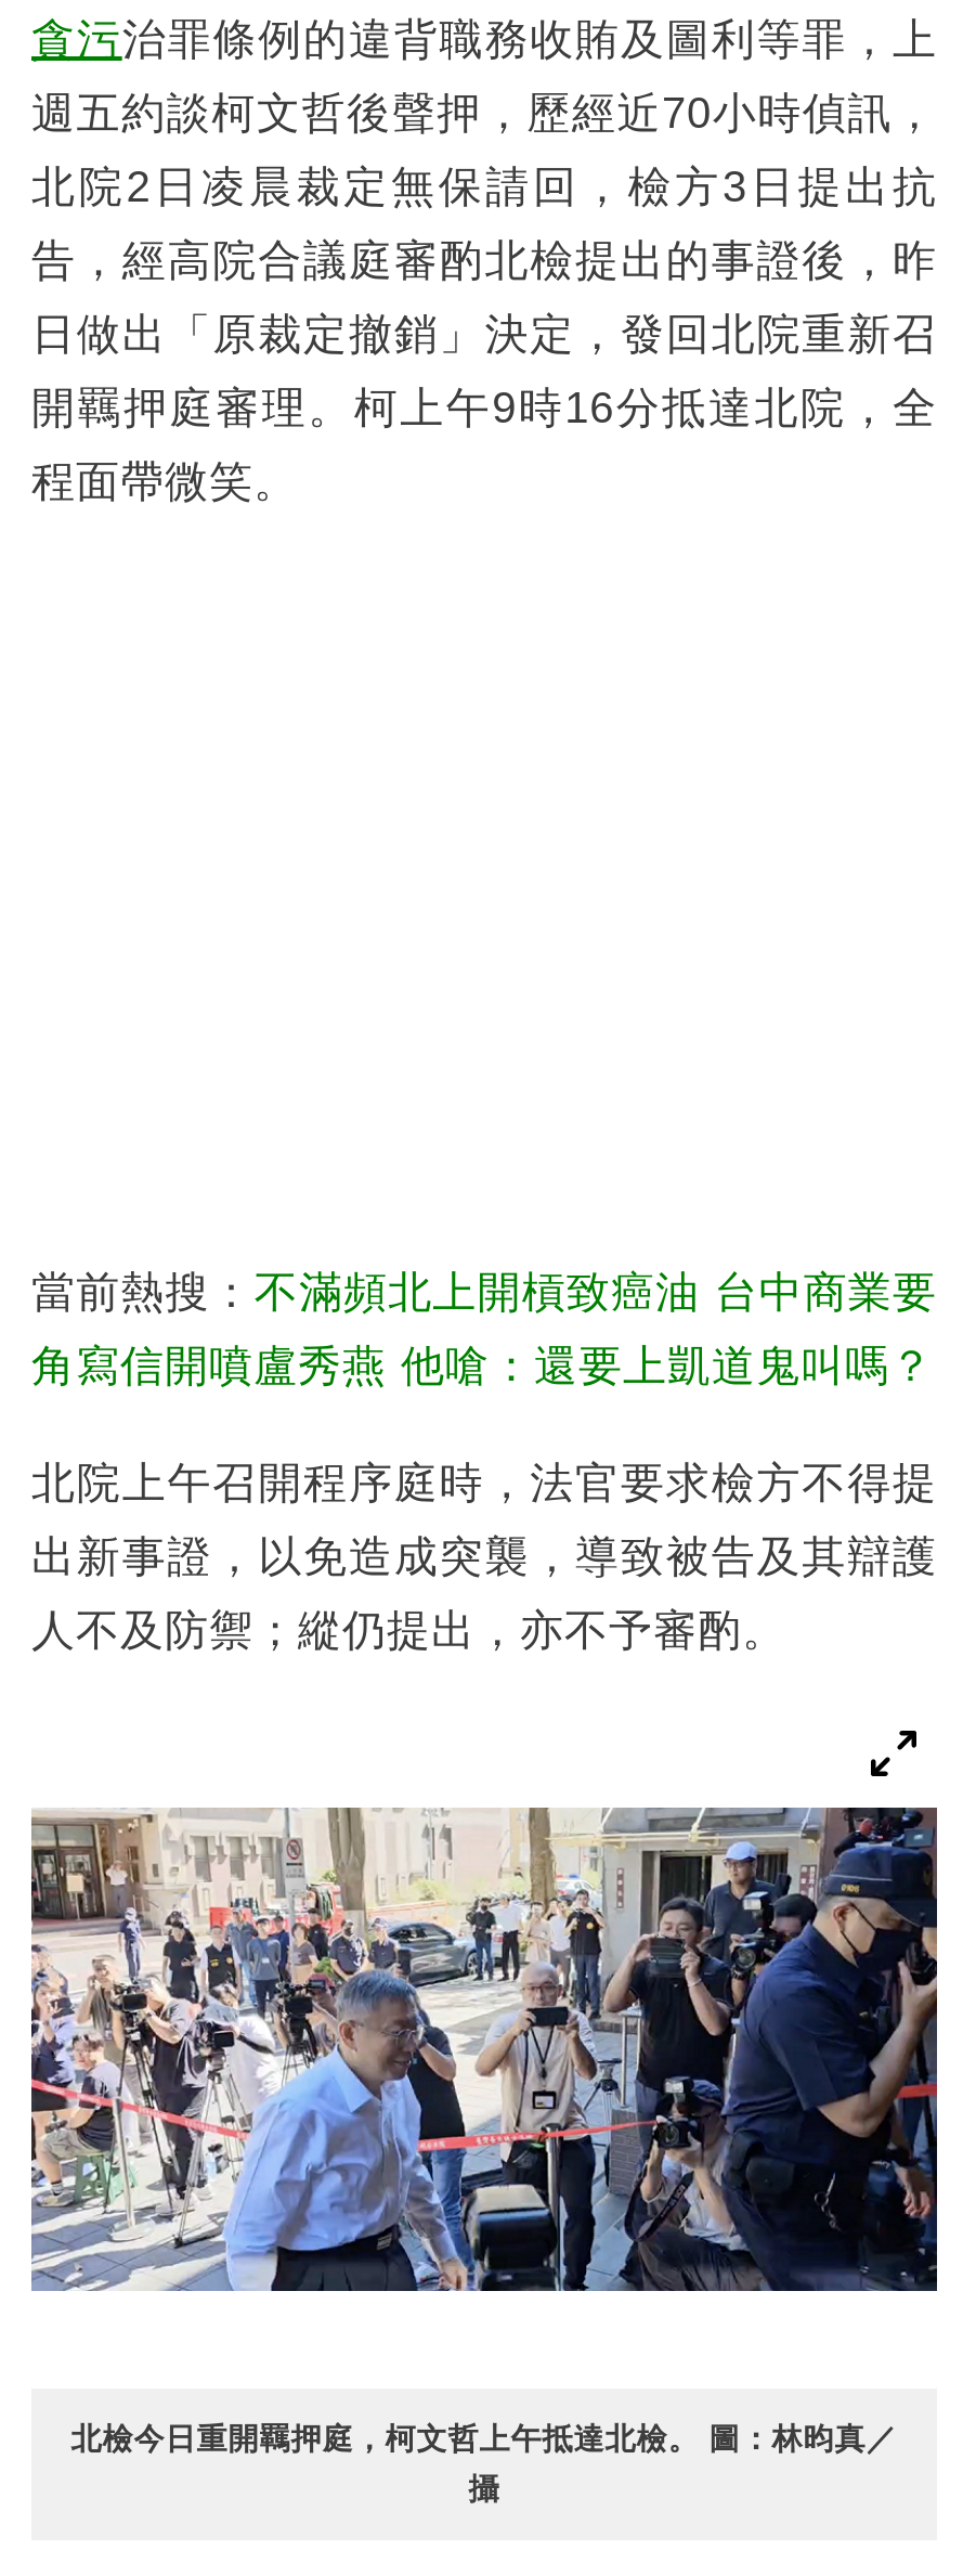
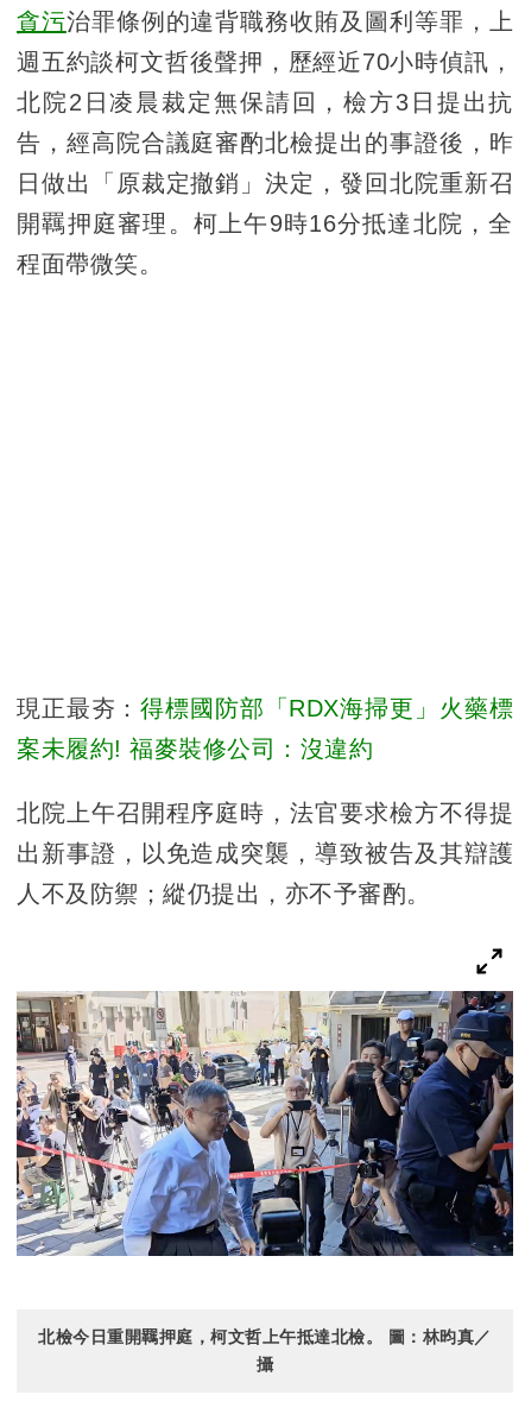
- 當前熱搜：不滿頻北上開槓致癌油 台中商業要
+ 現正最夯：得標國防部「RDX海掃更」火藥標

- 角寫信開噴盧秀燕 他嗆：還要上凱道鬼叫嗎？
+ 案未履約! 福麥裝修公司：沒違約
